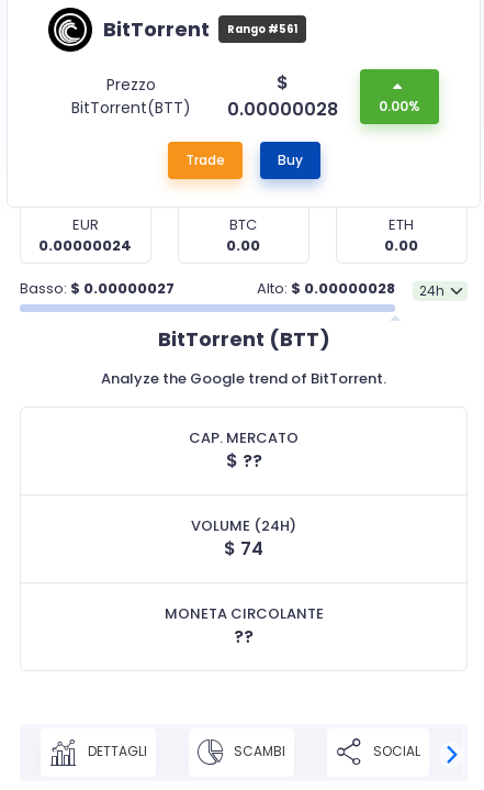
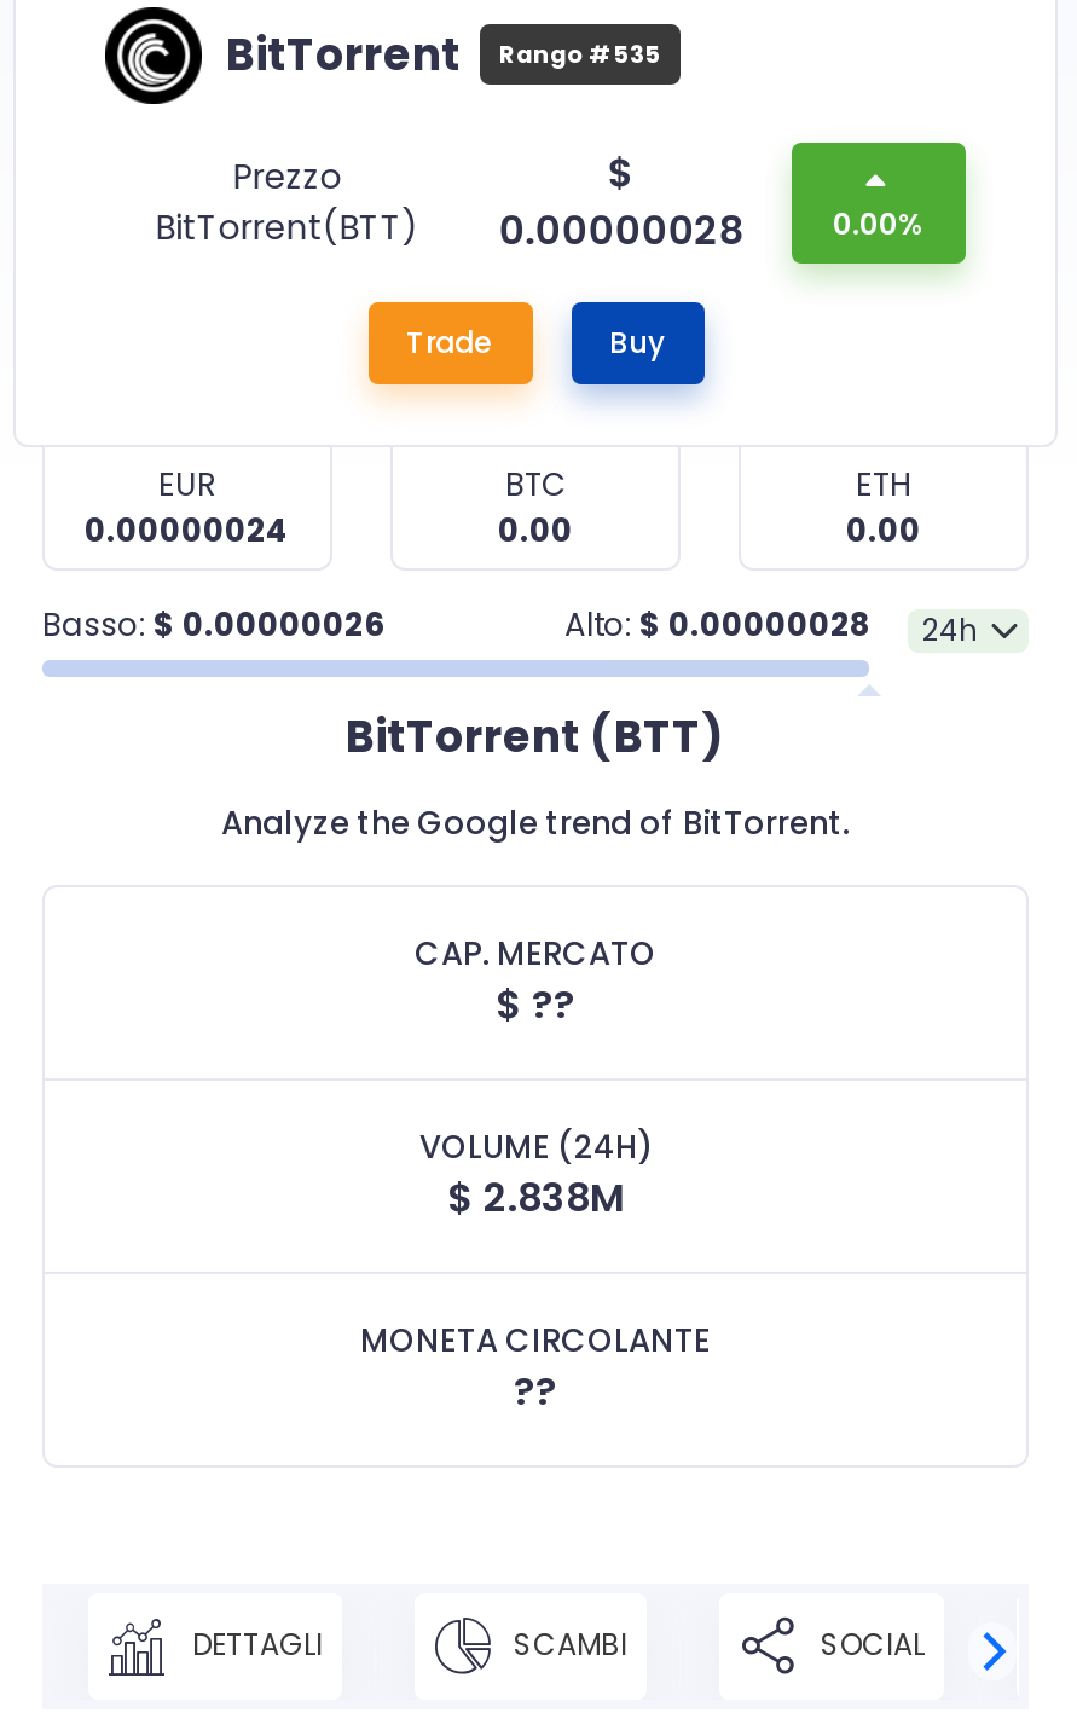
- BitTorrent Rango #561
+ BitTorrent Rango #535

- Basso: $0.00000027
+ Basso: $0.00000026

- $74
+ $2.838M
